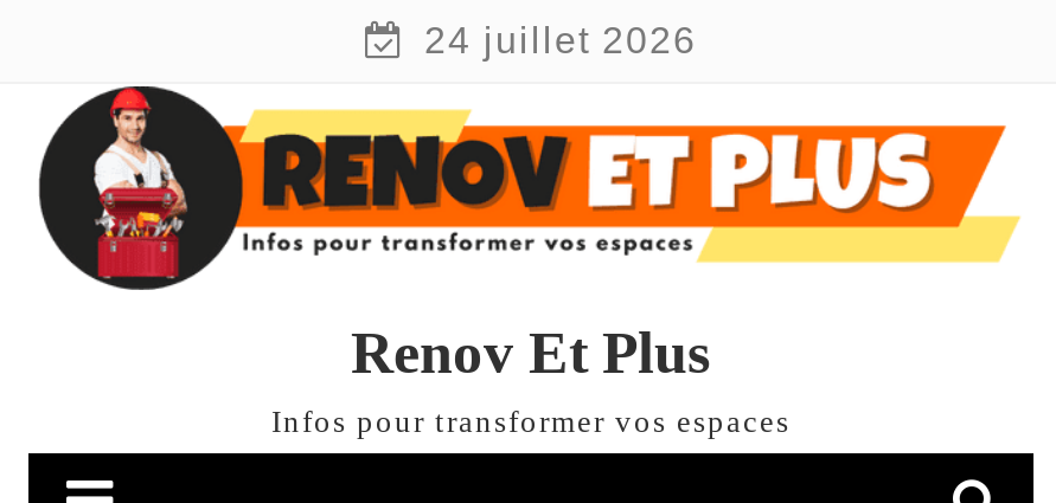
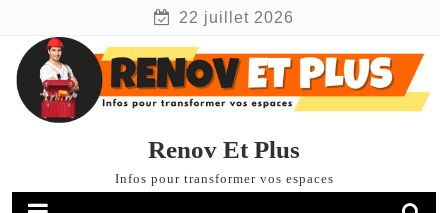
- 24 juillet 2026
+ 22 juillet 2026
